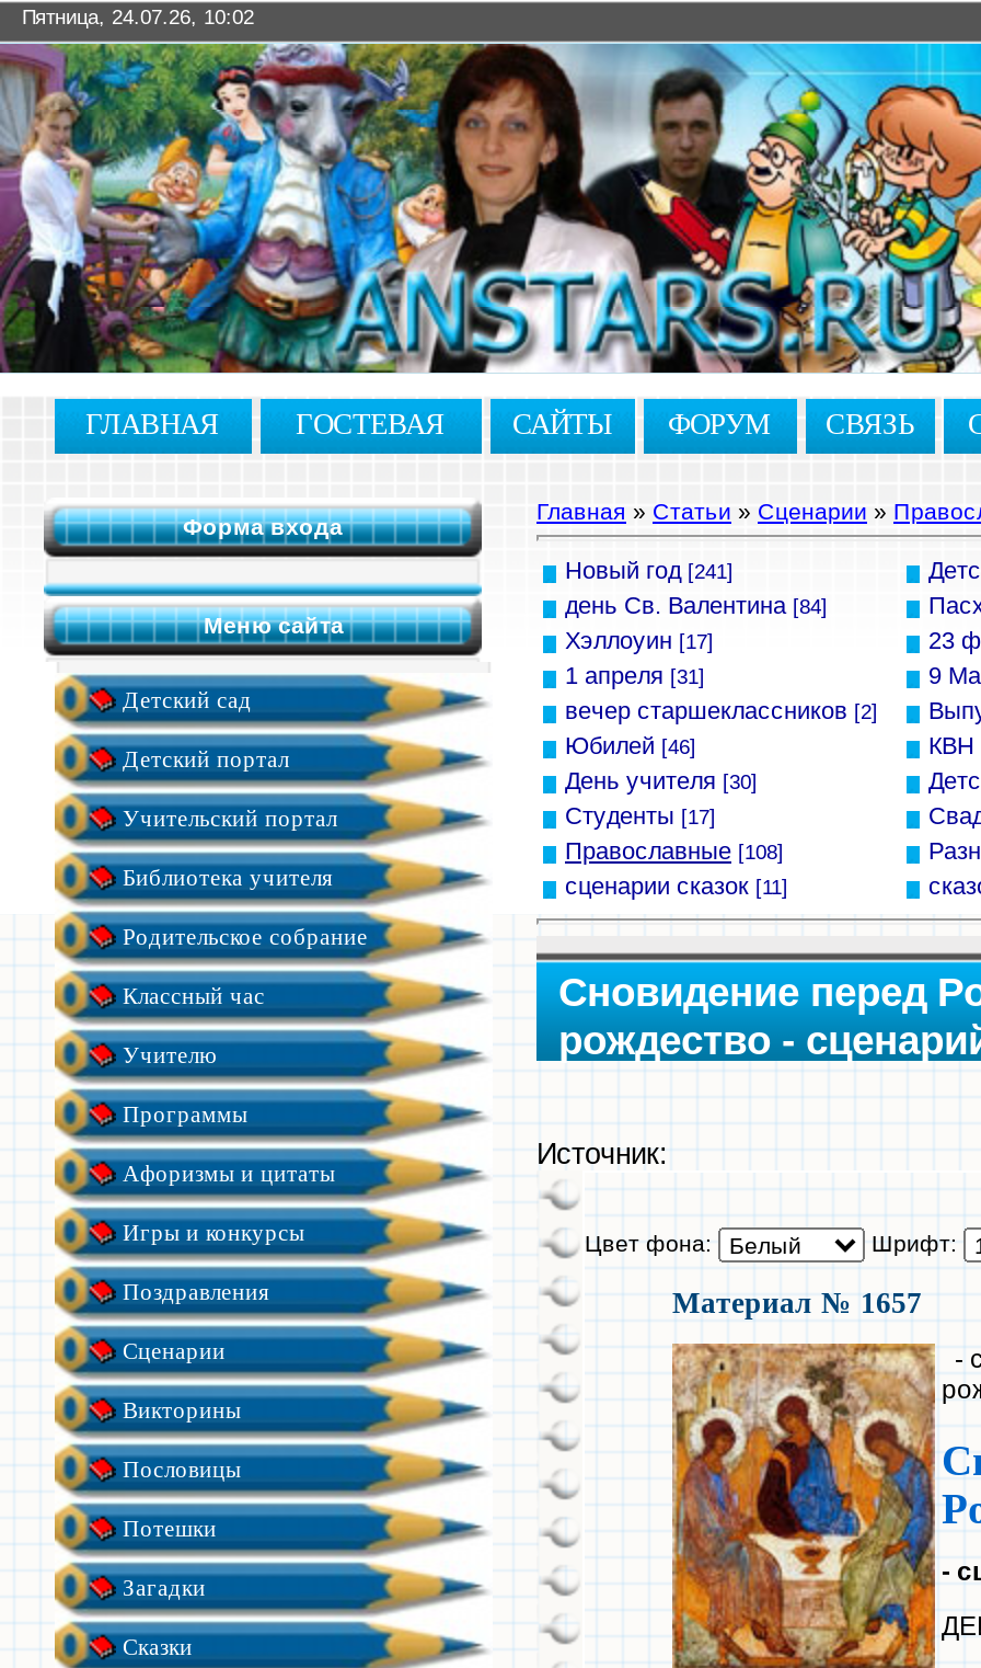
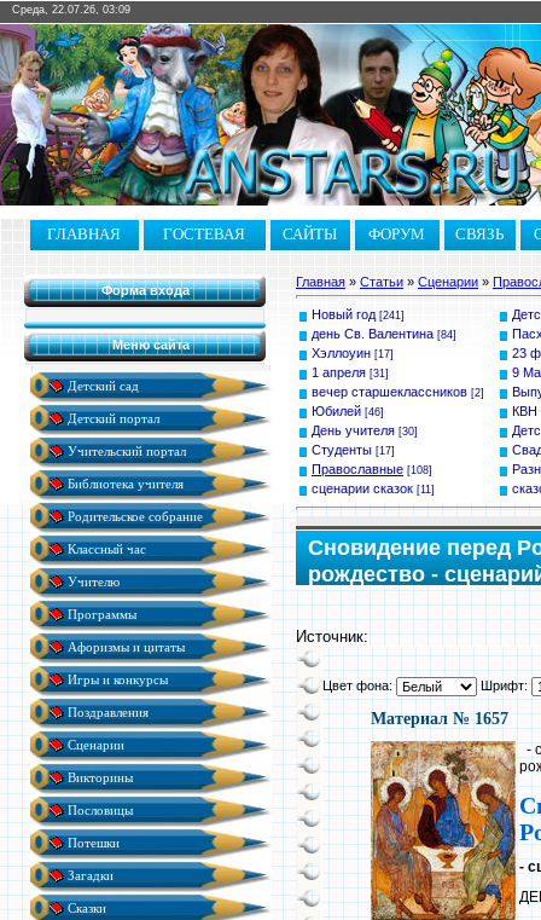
- Пятница, 24.07.26, 10:02
+ Среда, 22.07.26, 03:09
